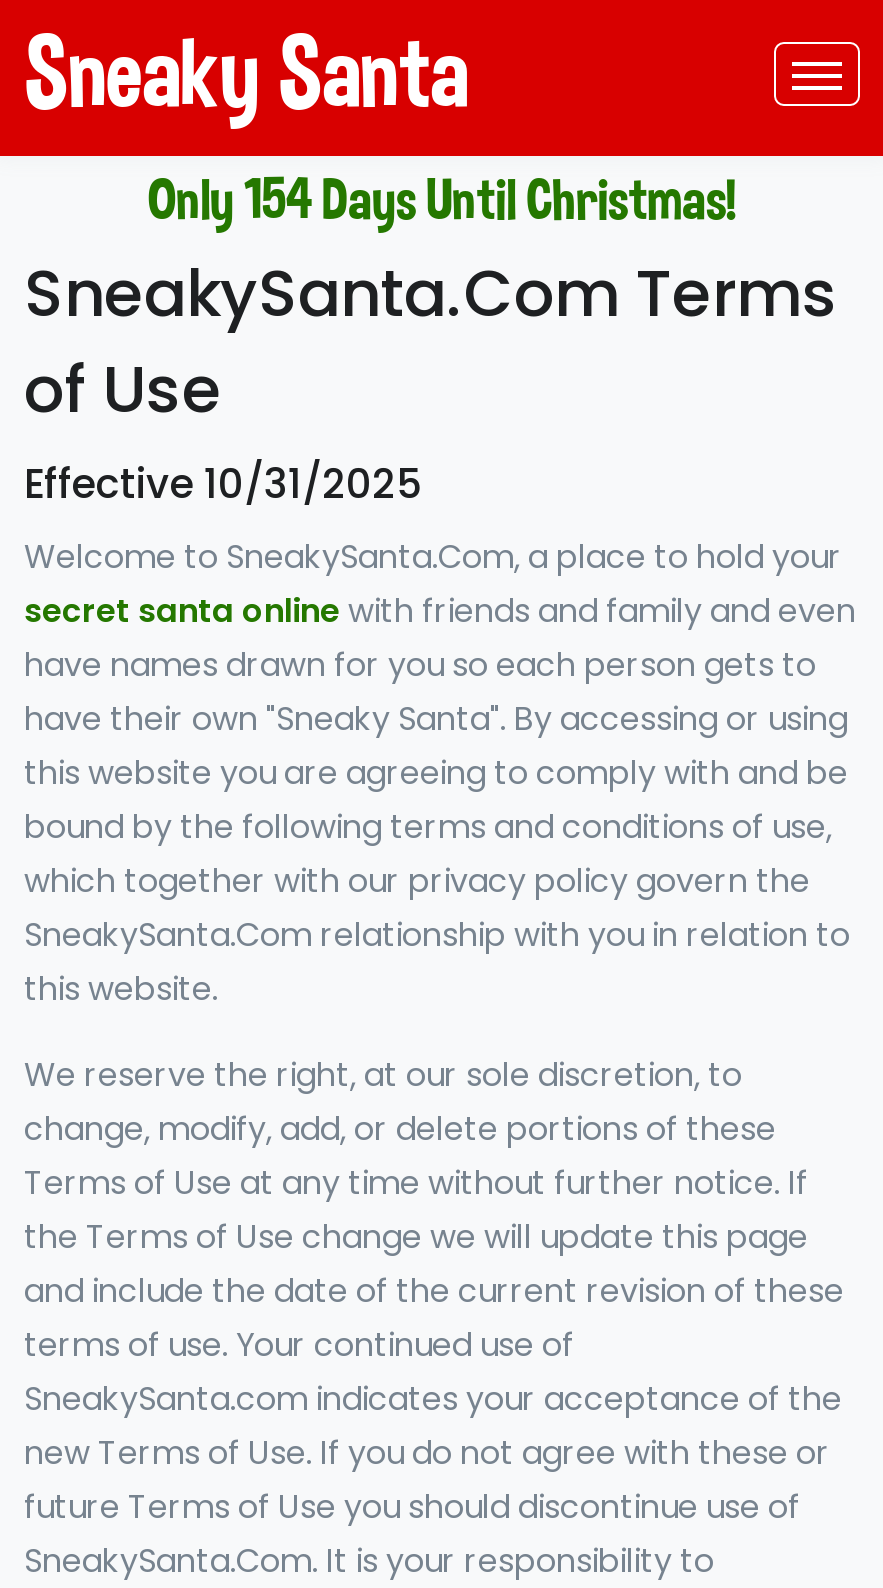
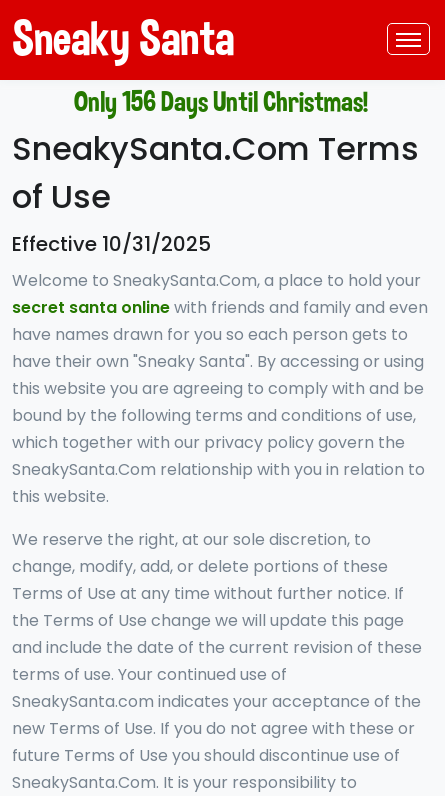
- Only 154 Days Until Christmas!
+ Only 156 Days Until Christmas!
